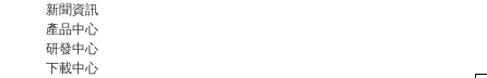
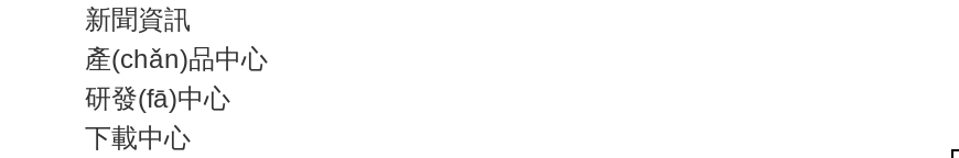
- 產品中心
- 研發中心
+ 產(chǎn)品中心
+ 研發(fā)中心
